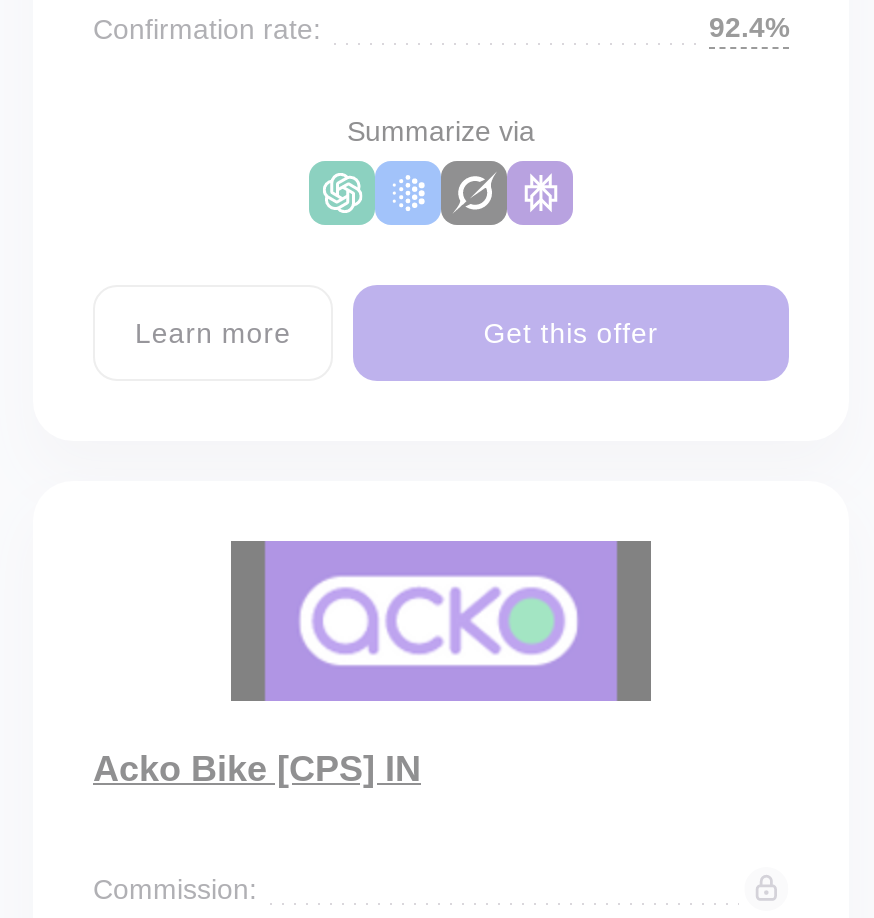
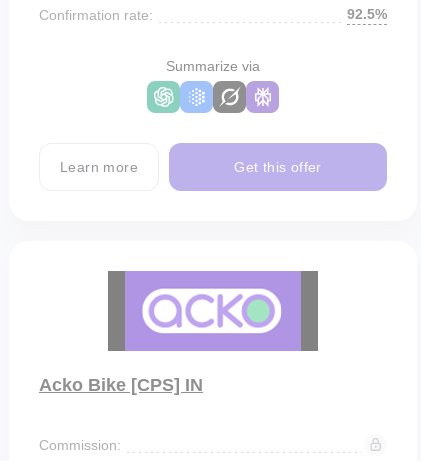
- 92.4%
+ 92.5%
